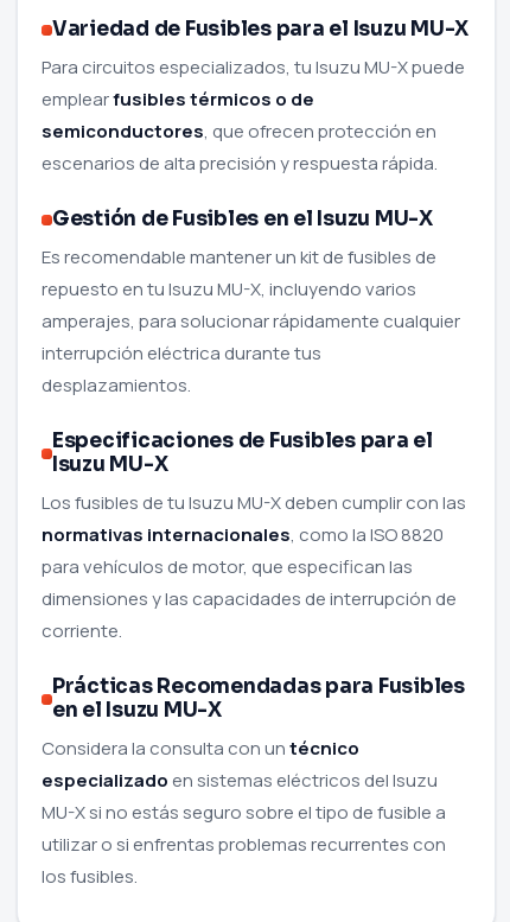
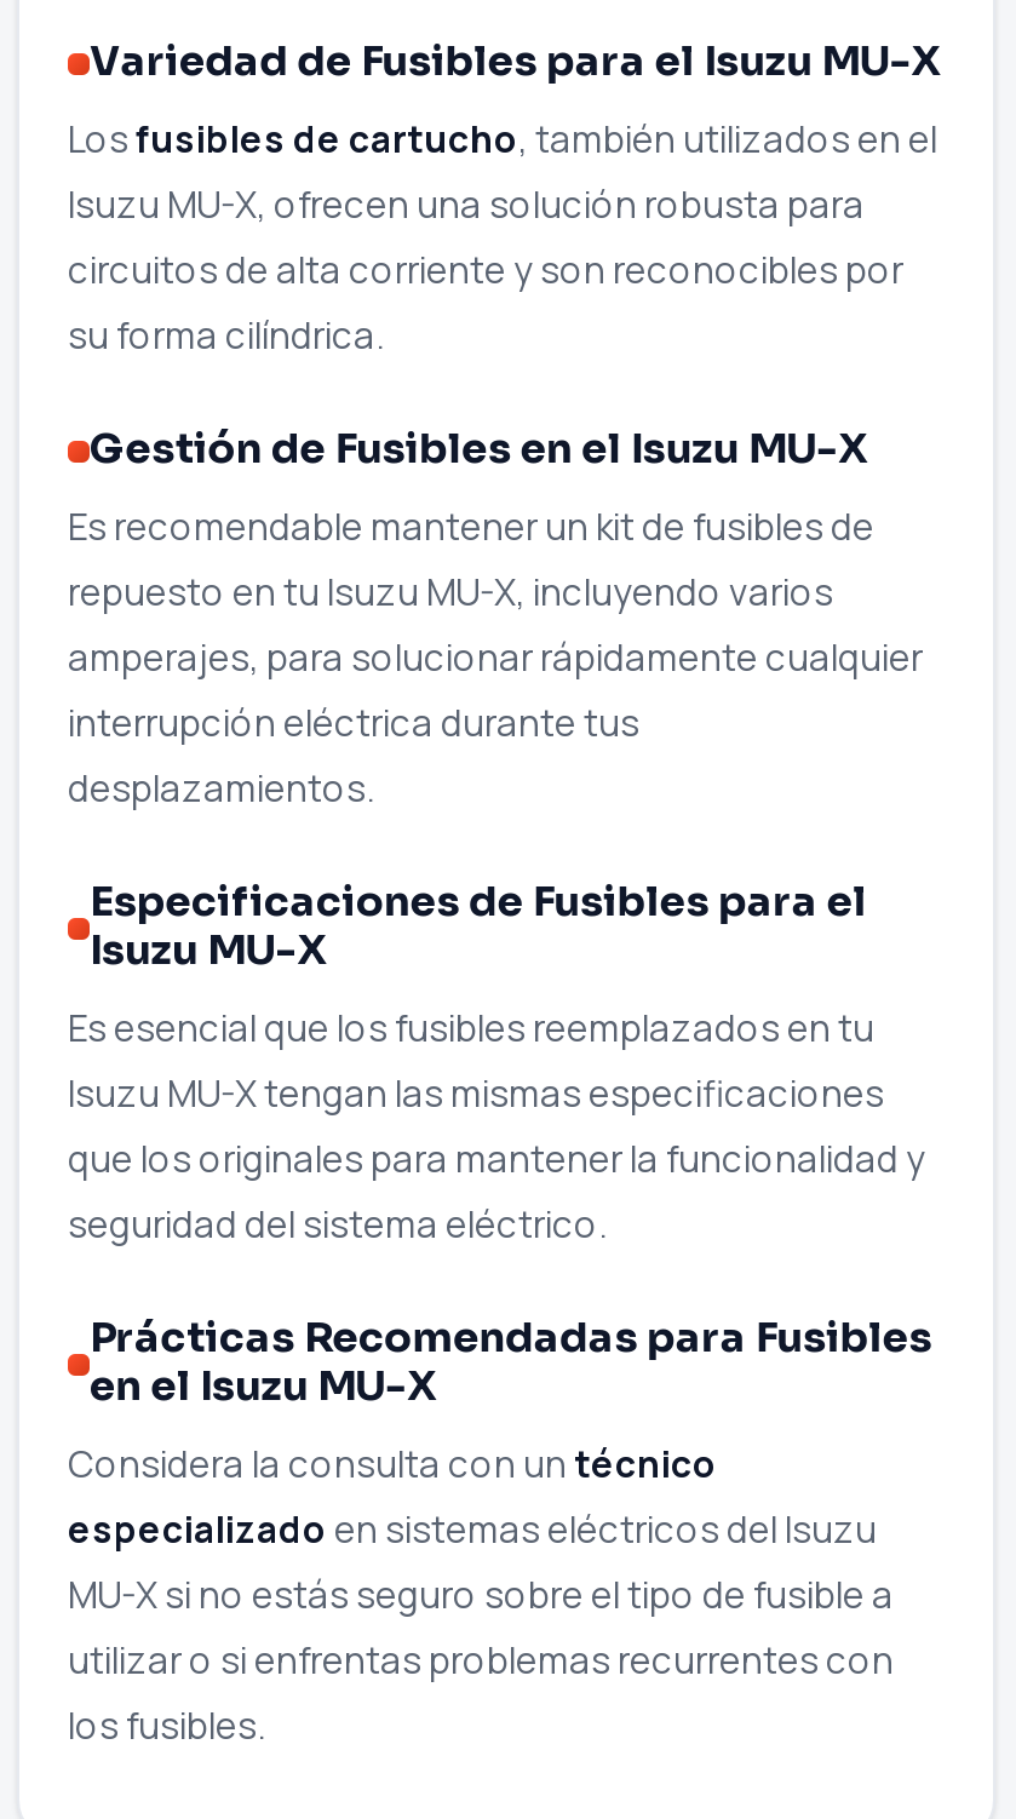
- Para circuitos especializados, tu Isuzu MU-X puede
- emplear fusibles térmicos o de
- semiconductores, que ofrecen protección en
- escenarios de alta precisión y respuesta rápida.
+ Losfusibles de cartucho, también utilizados en el
+ Isuzu MU-X, ofrecen una solución robusta para
+ circuitos de alta corriente y son reconocibles por
+ su forma cilíndrica.

- Los fusibles de tu Isuzu MU-X deben cumplir con las
- normativas internacionales, como la ISO 8820
- para vehículos de motor, que especifican las
- dimensiones y las capacidades de interrupción de
- corriente.
+ Es esencial que los fusibles reemplazados en tu
+ Isuzu MU-X tengan las mismas especificaciones
+ que los originales para mantener la funcionalidad y
+ seguridad del sistema eléctrico.
